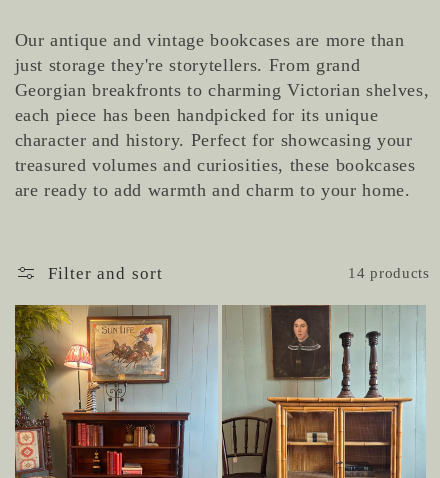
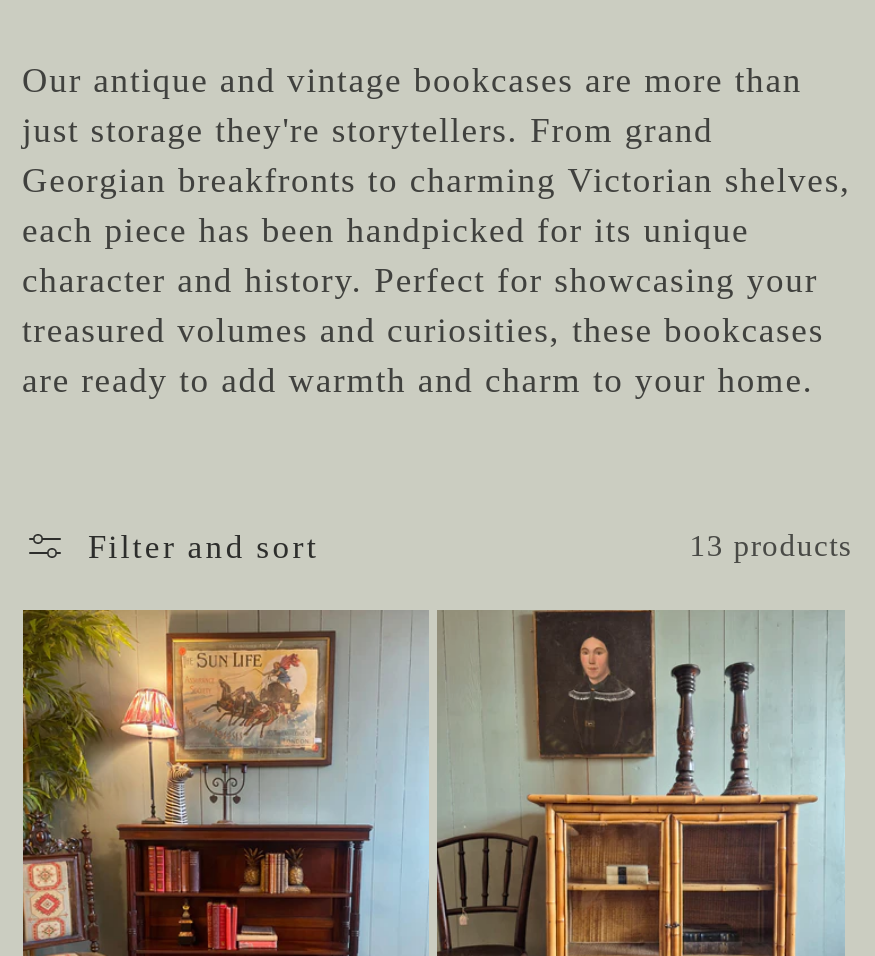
- 14 products
+ 13 products
